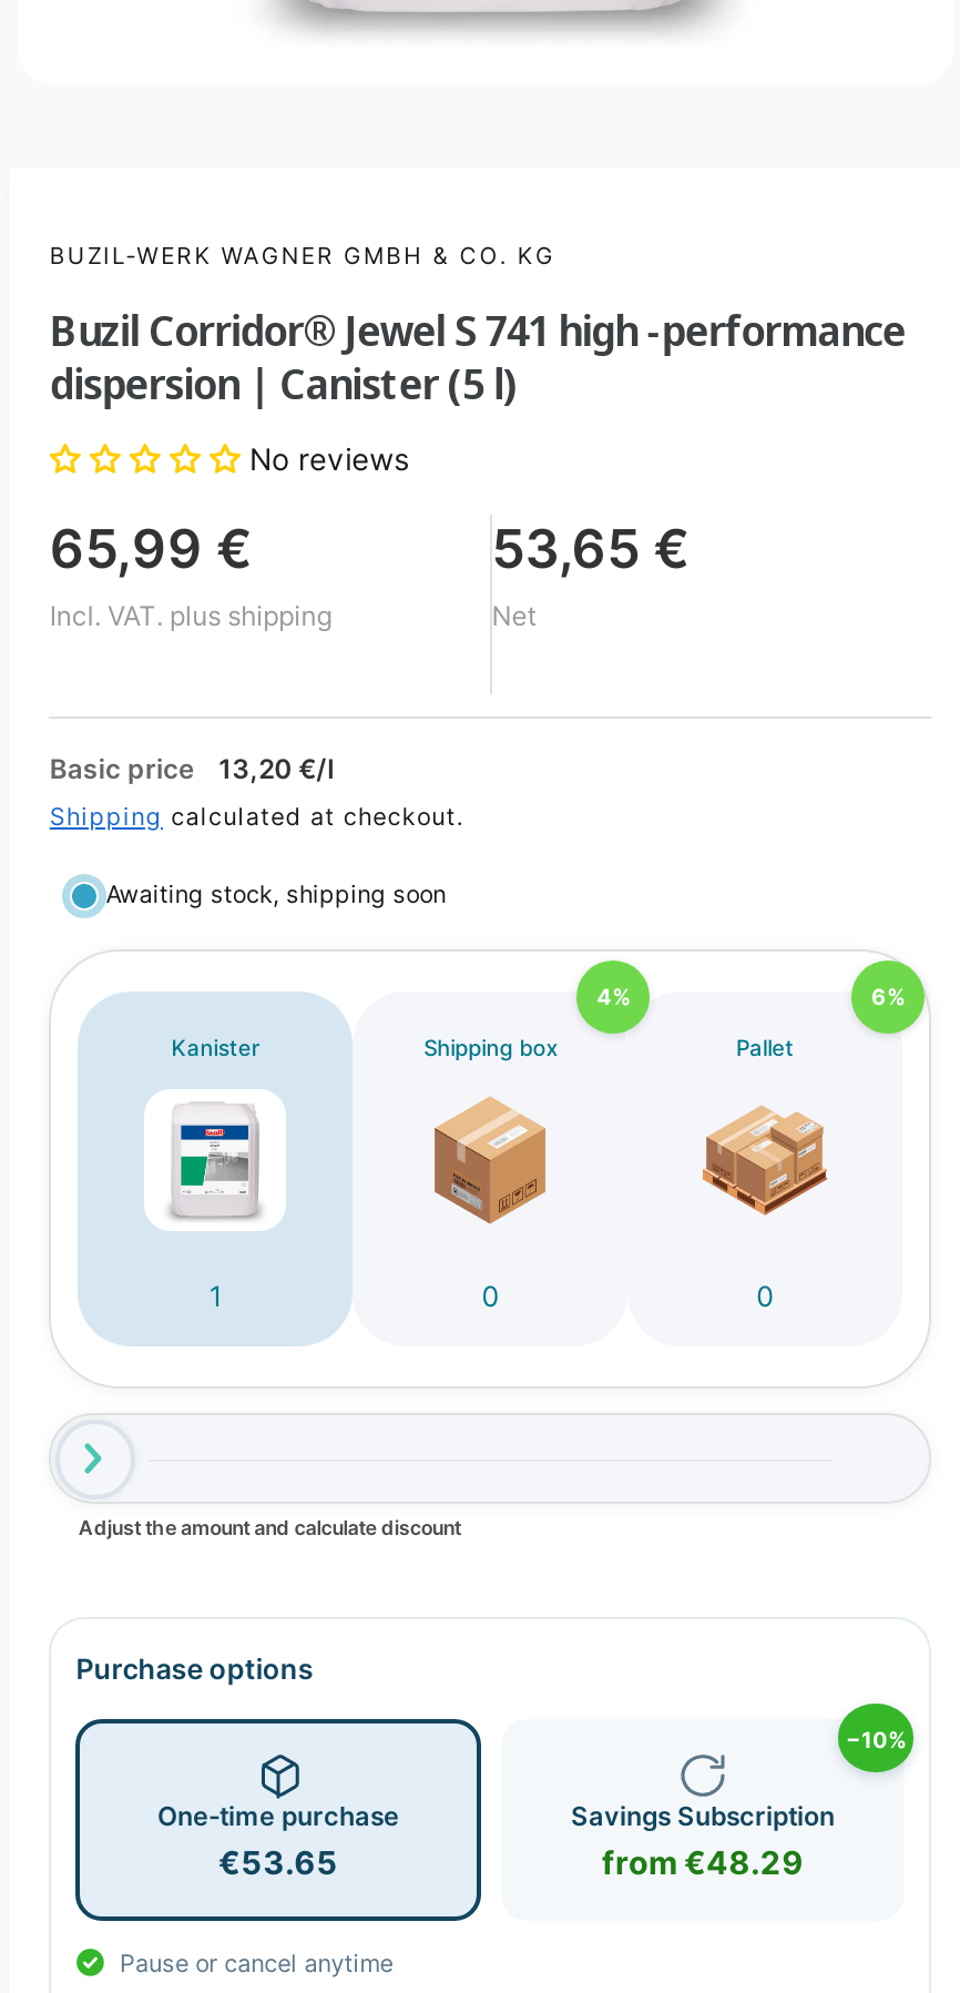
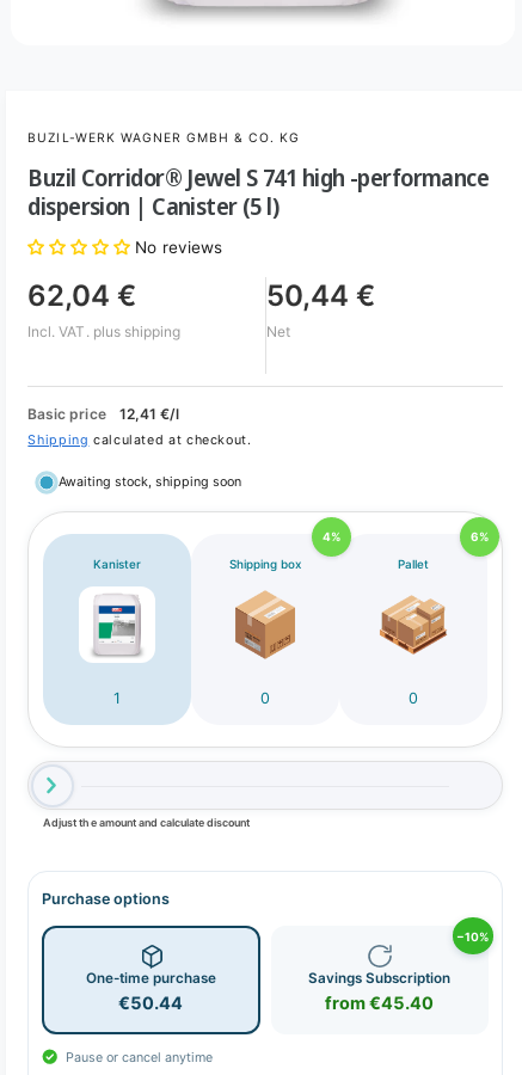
- 65,99 €
+ 62,04 €

- 53,65 €
+ 50,44 €

- Basic price 13,20 €/l
+ Basic price 12,41 €/l

- €53.65
+ €50.44

- from €48.29
+ from €45.40
